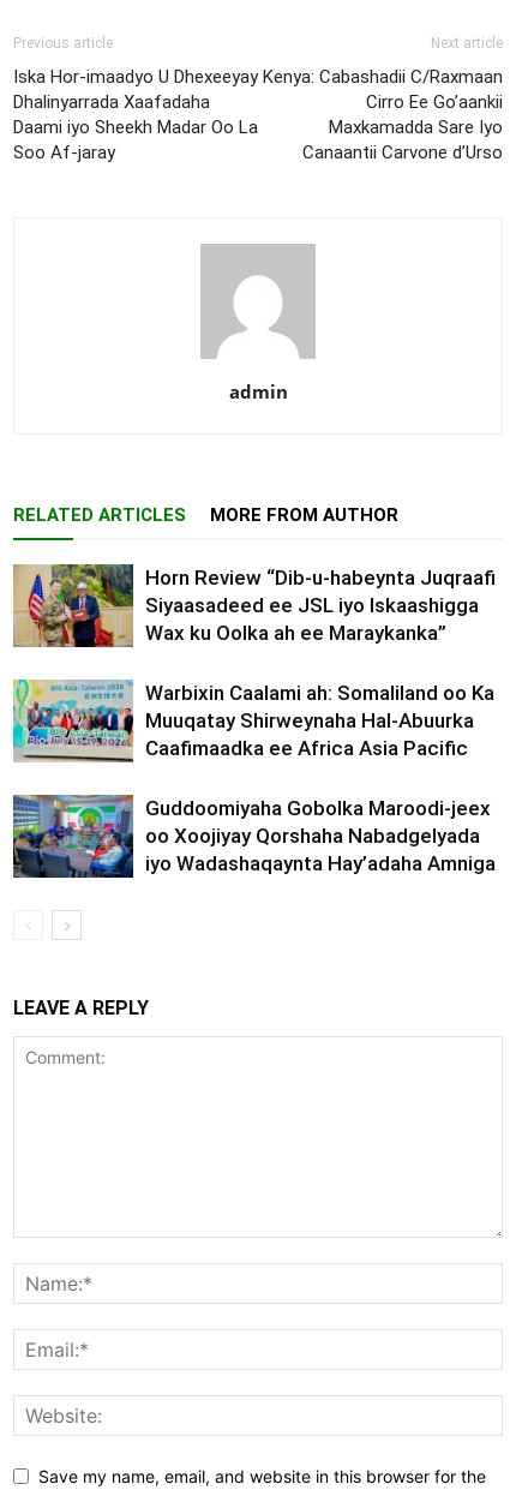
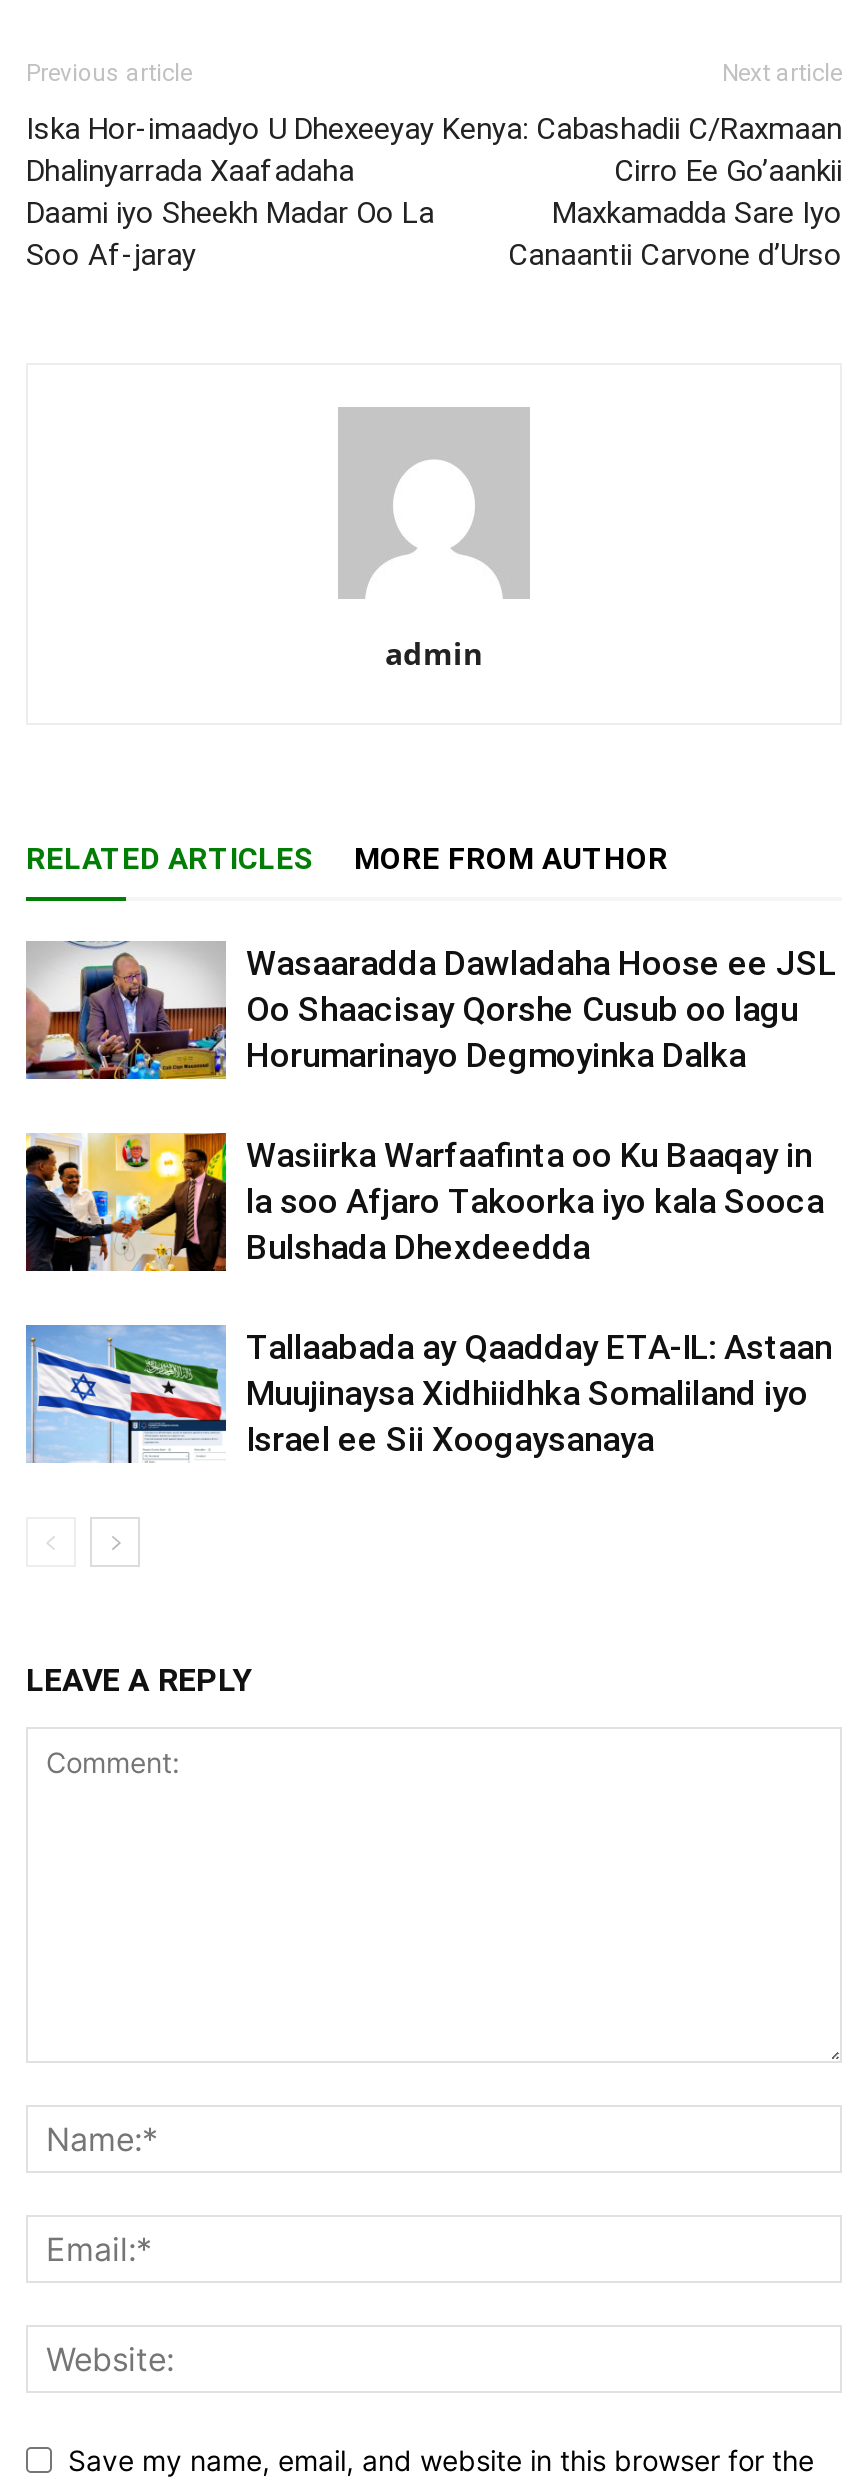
- [image]
- Horn Review “Dib-u-habeynta Juqraafi
- Siyaasadeed ee JSL iyo Iskaashigga
- Wax ku Oolka ah ee Maraykanka”
+ [image]
+ Wasaaradda Dawladaha Hoose ee JSL
+ Oo Shaacisay Qorshe Cusub oo lagu
+ Horumarinayo Degmoyinka Dalka

- [image]
- Warbixin Caalami ah: Somaliland oo Ka
- Muuqatay Shirweynaha Hal-Abuurka
- Caafimaadka ee Africa Asia Pacific
+ [image]
+ Wasiirka Warfaafinta oo Ku Baaqay in
+ la soo Afjaro Takoorka iyo kala Sooca
+ Bulshada Dhexdeedda

- [image]
- Guddoomiyaha Gobolka Maroodi-jeex
- oo Xoojiyay Qorshaha Nabadgelyada
- iyo Wadashaqaynta Hay’adaha Amniga
+ [image]
+ Tallaabada ay Qaadday ETA-IL: Astaan
+ Muujinaysa Xidhiidhka Somaliland iyo
+ Israel ee Sii Xoogaysanaya
